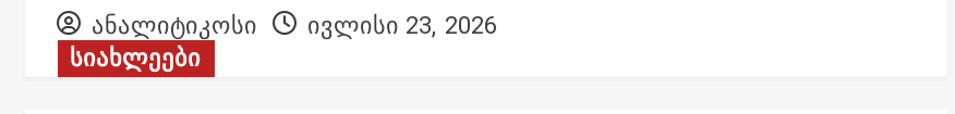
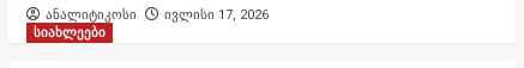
- ანალიტიკოსი ივლისი 23, 2026
+ ანალიტიკოსი ივლისი 17, 2026
